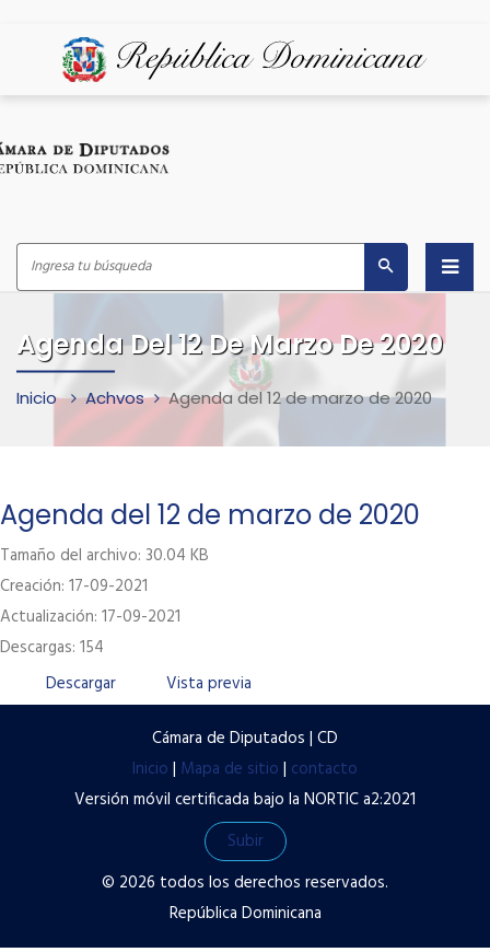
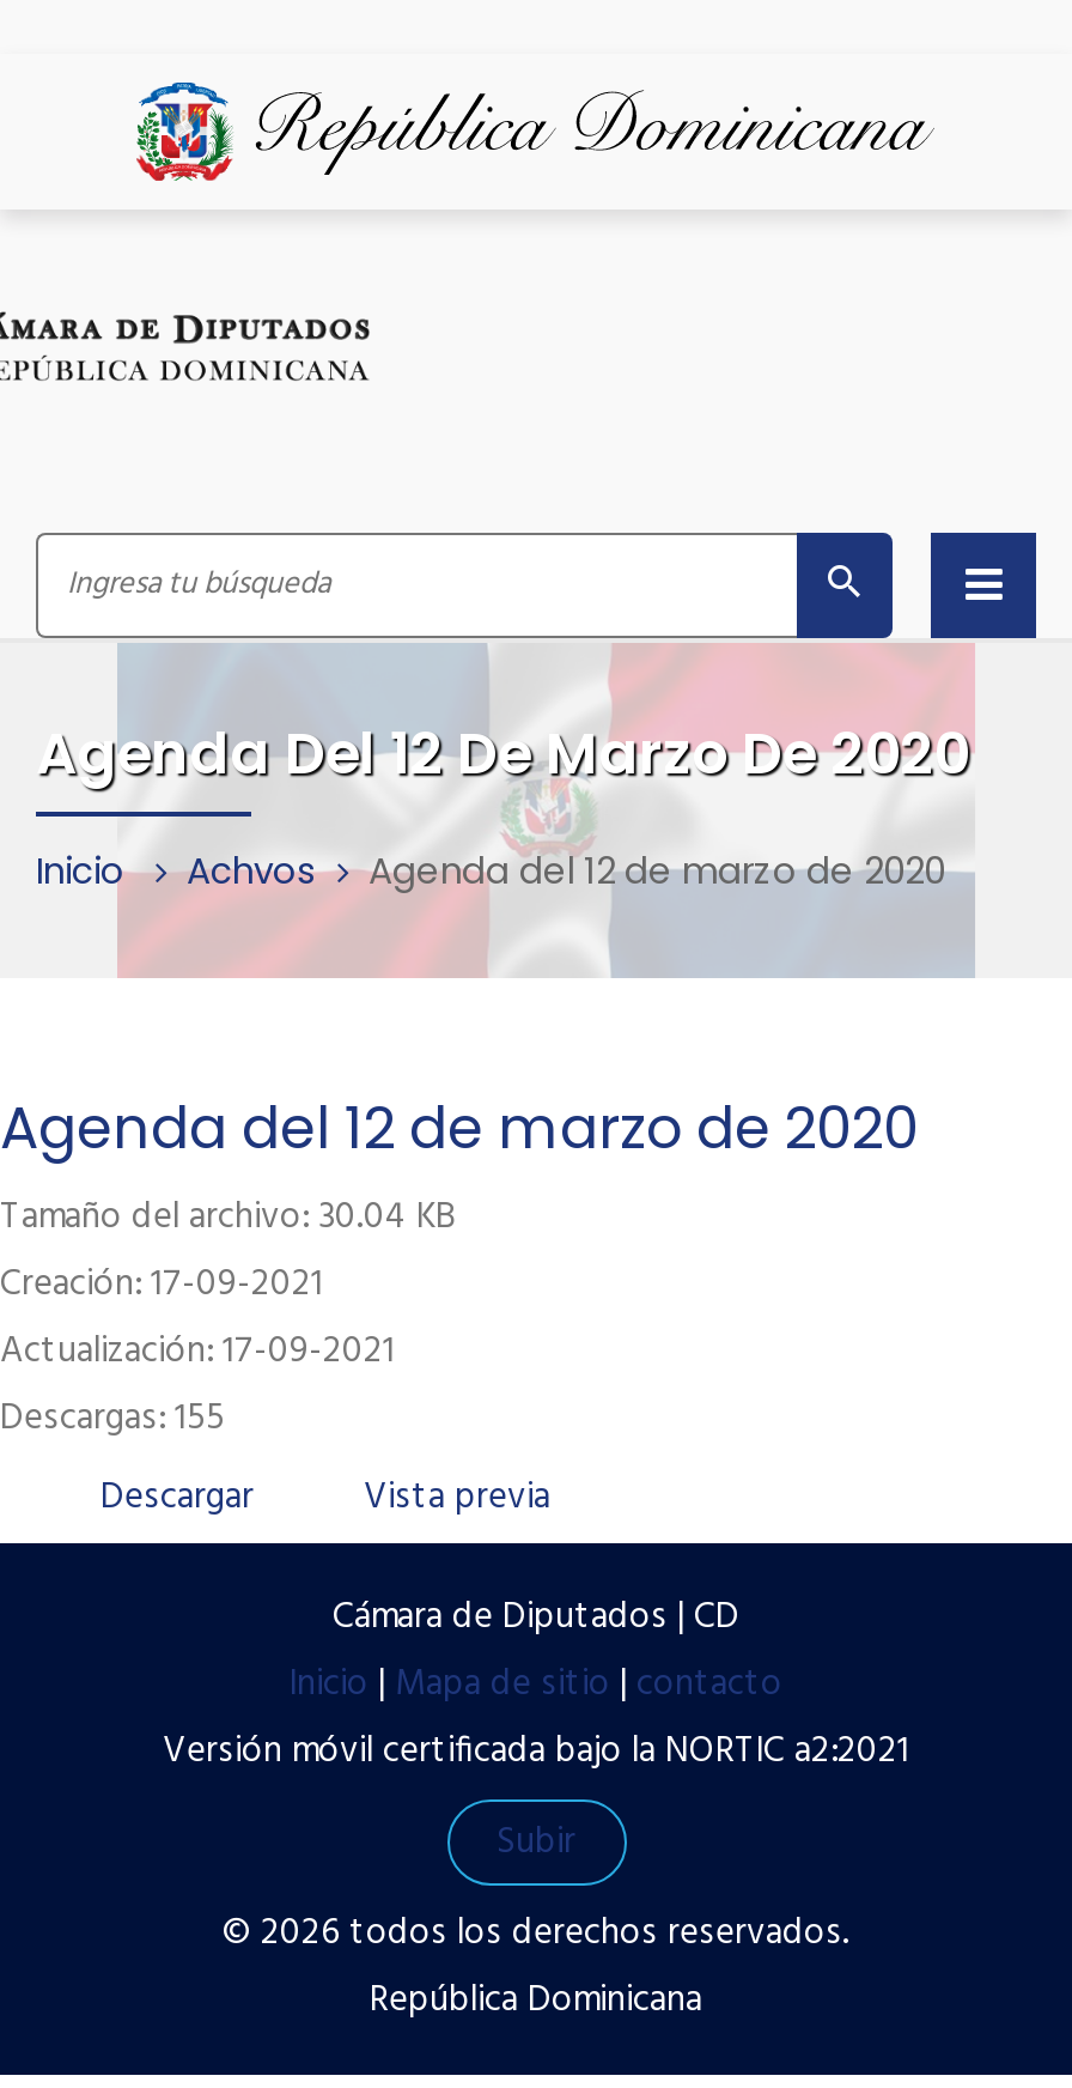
- Descargas: 154
+ Descargas: 155
